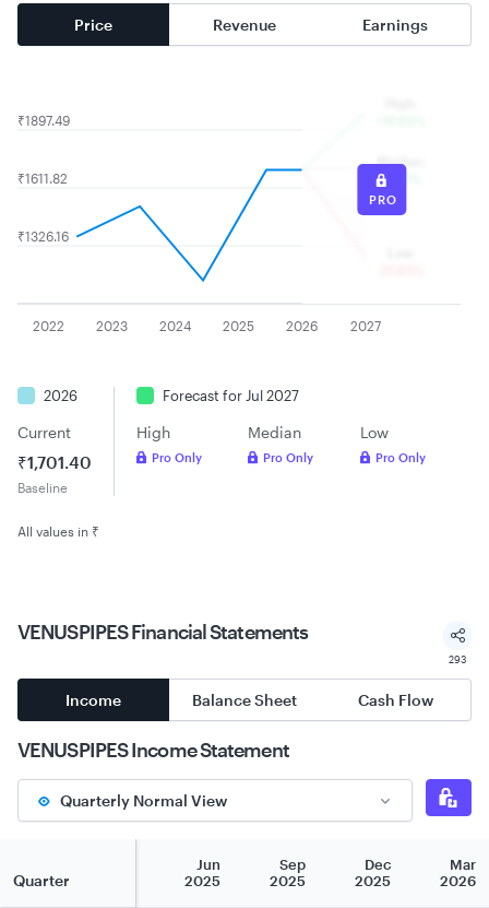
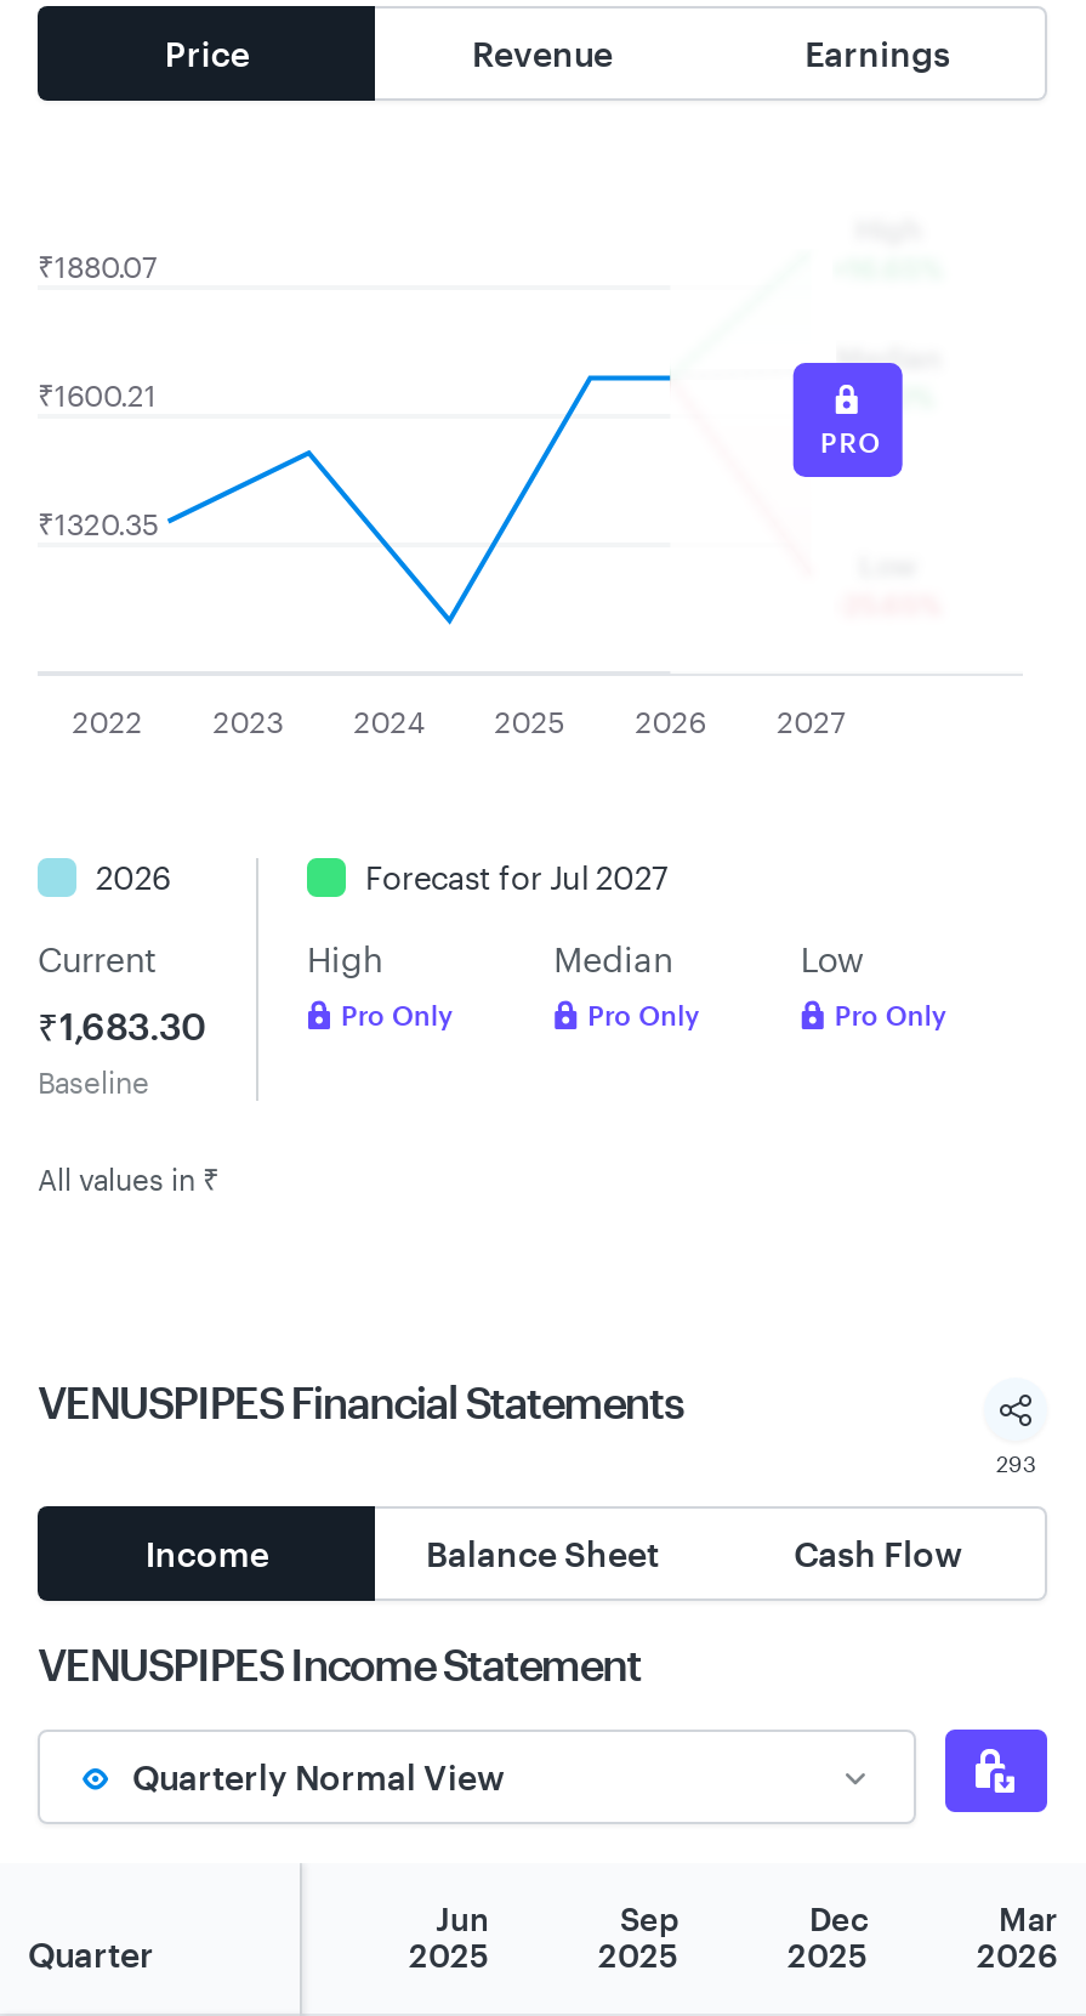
- ₹1897.49
+ ₹1880.07

- ₹1611.82
+ ₹1600.21

- ₹1326.16
+ ₹1320.35

- ₹1,701.40
+ ₹1,683.30
